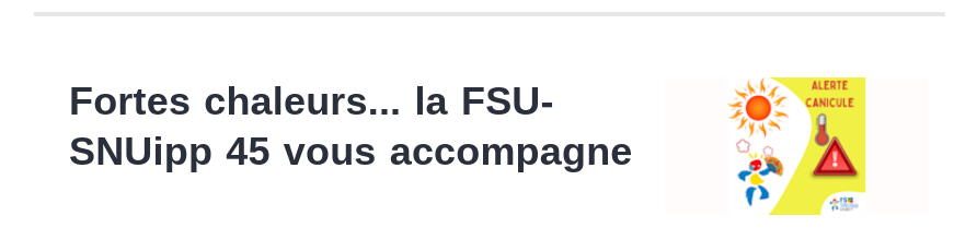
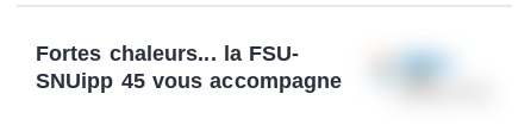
- [image]
+ [image]
